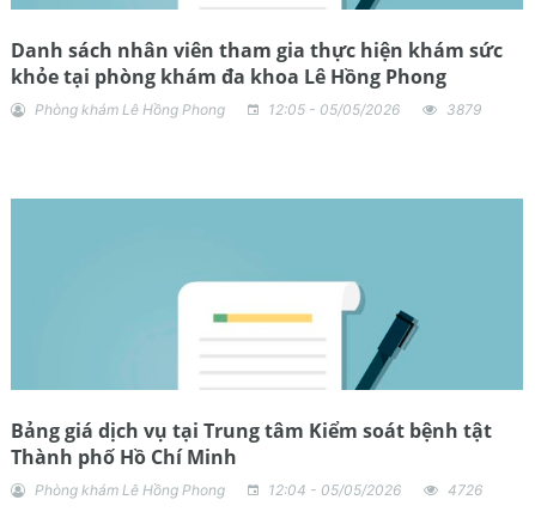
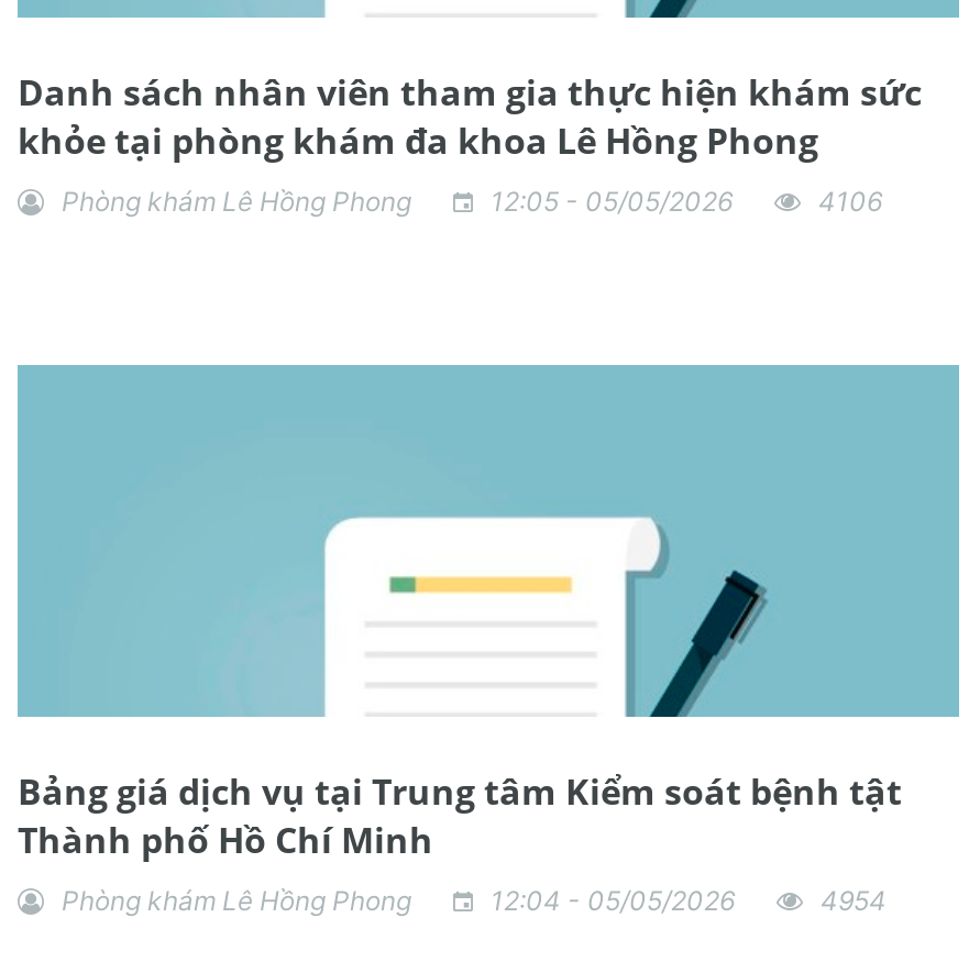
- 3879
+ 4106

- 4726
+ 4954
